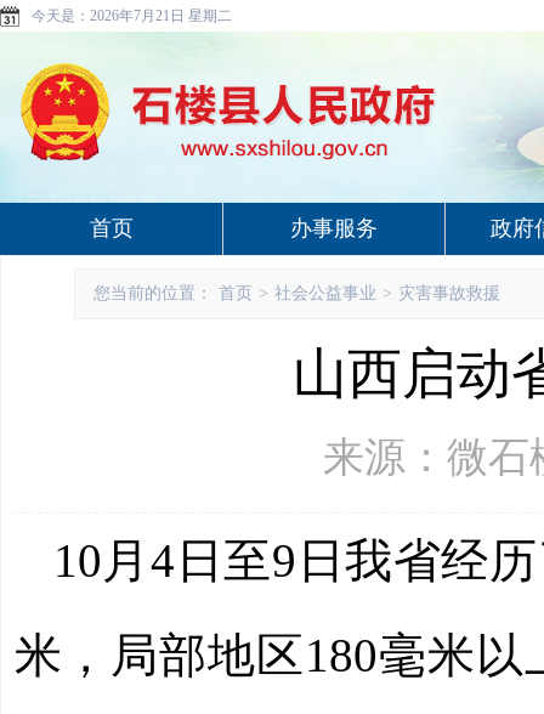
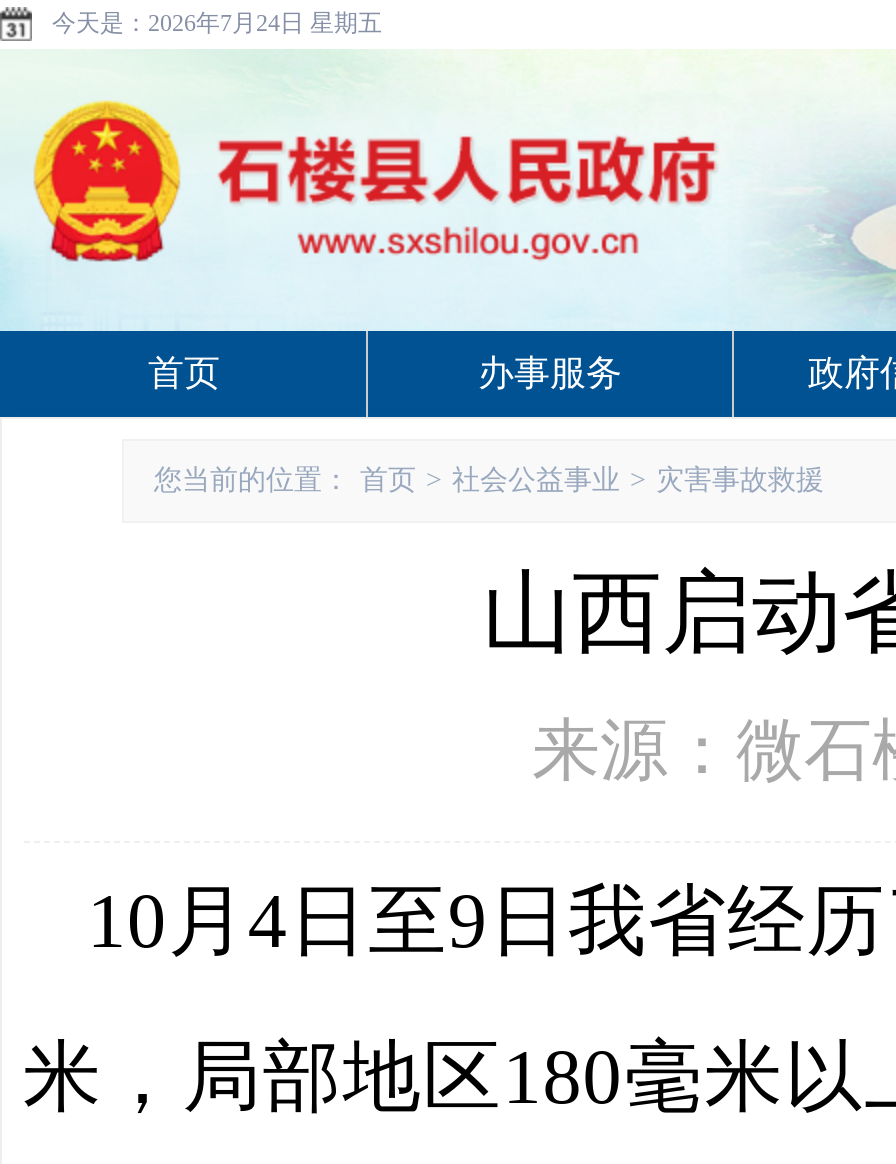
- 今天是：2026年7月21日 星期二
+ 今天是：2026年7月24日 星期五
